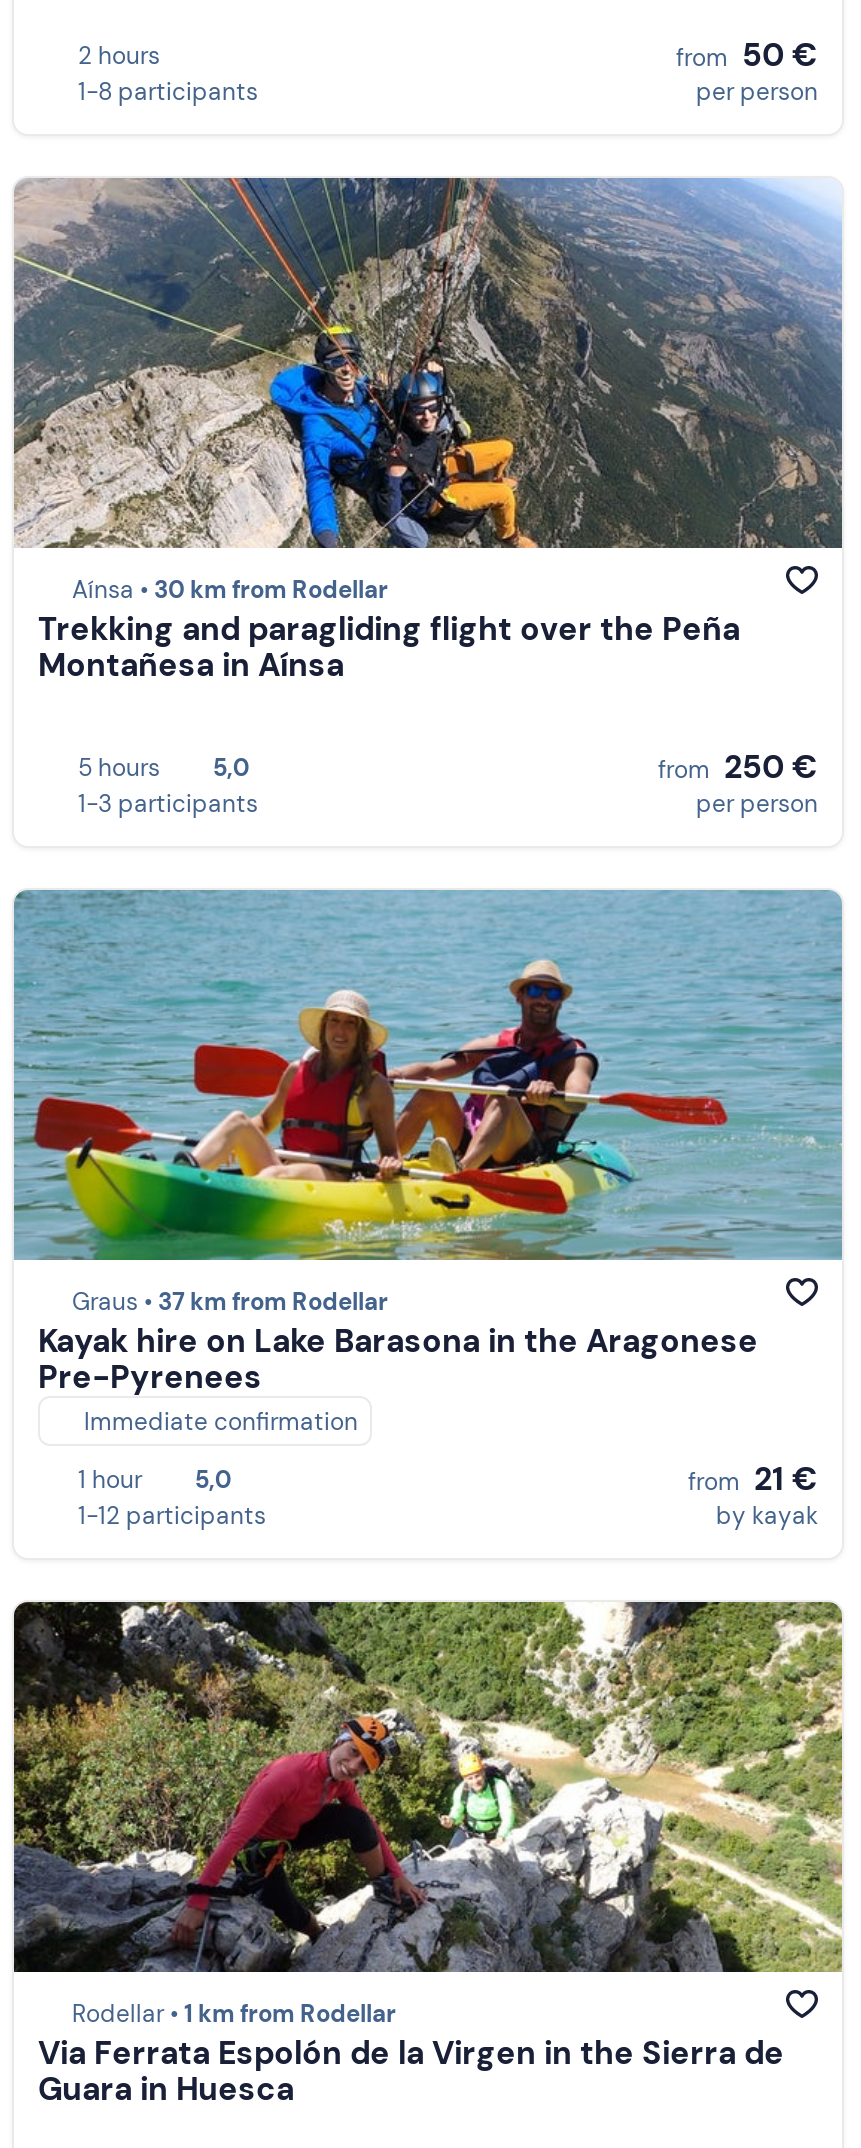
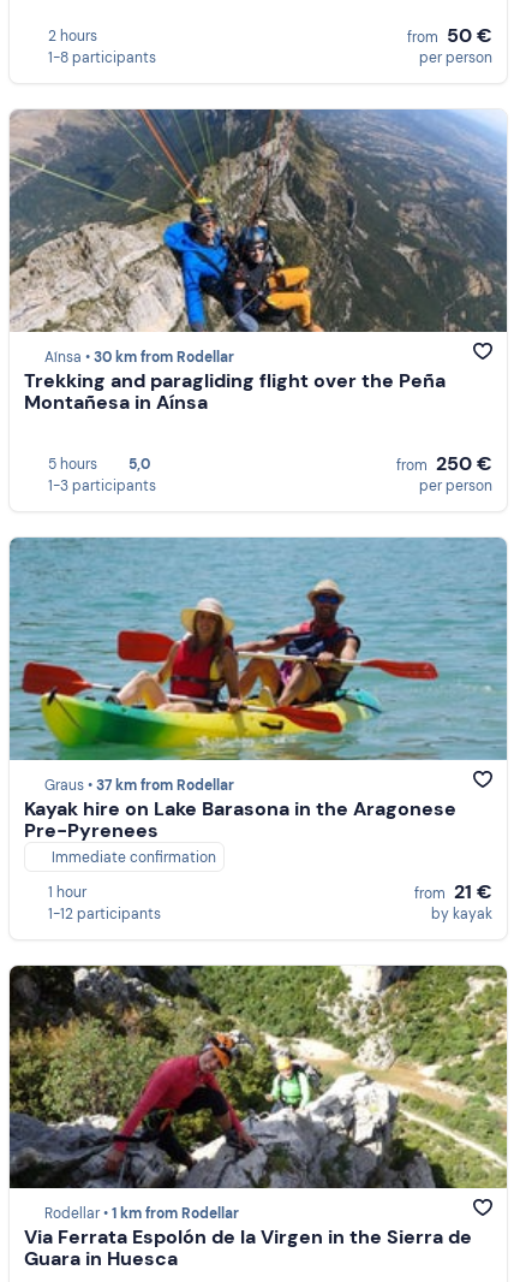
- 5,0
